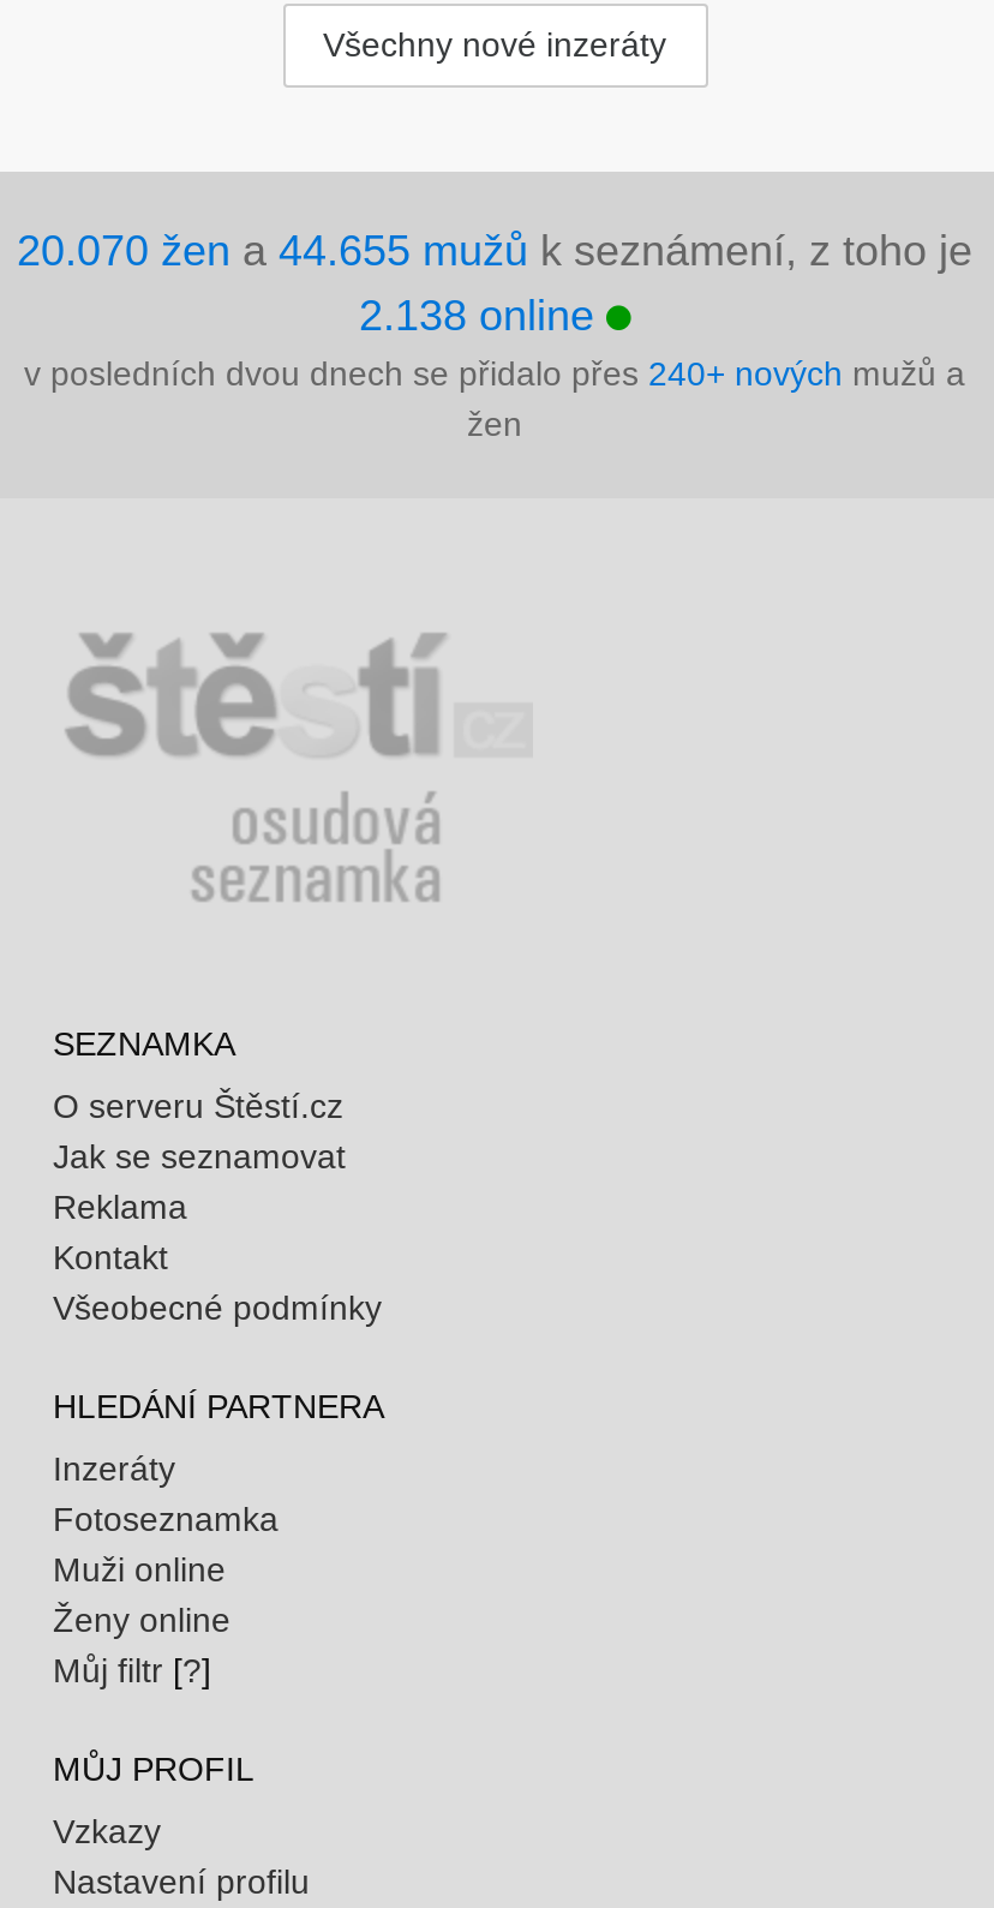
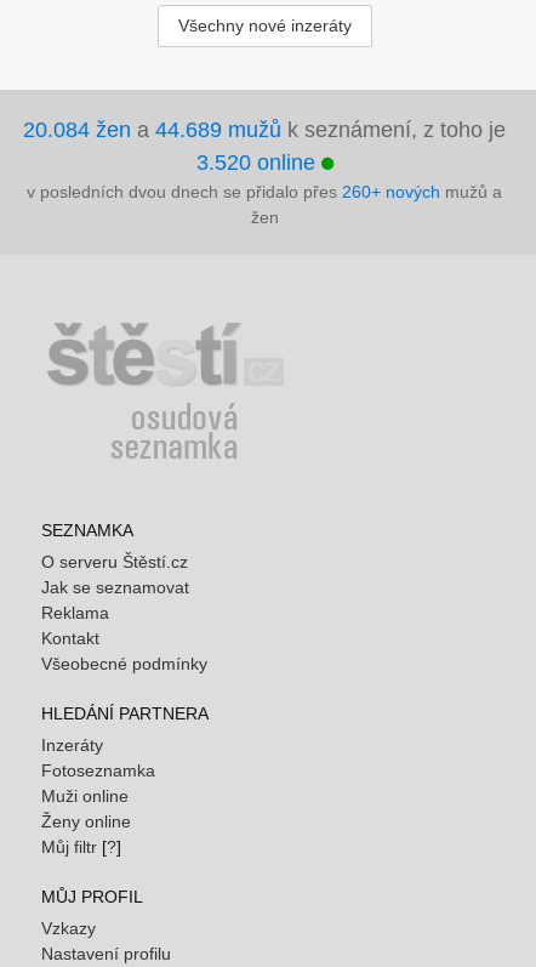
- 20.070 žen a 44.655 mužů k seznámení, z toho je
+ 20.084 žen a 44.689 mužů k seznámení, z toho je

- 2.138 online
+ 3.520 online

- v posledních dvou dnech se přidalo přes 240+ nových mužů a
+ v posledních dvou dnech se přidalo přes 260+ nových mužů a
